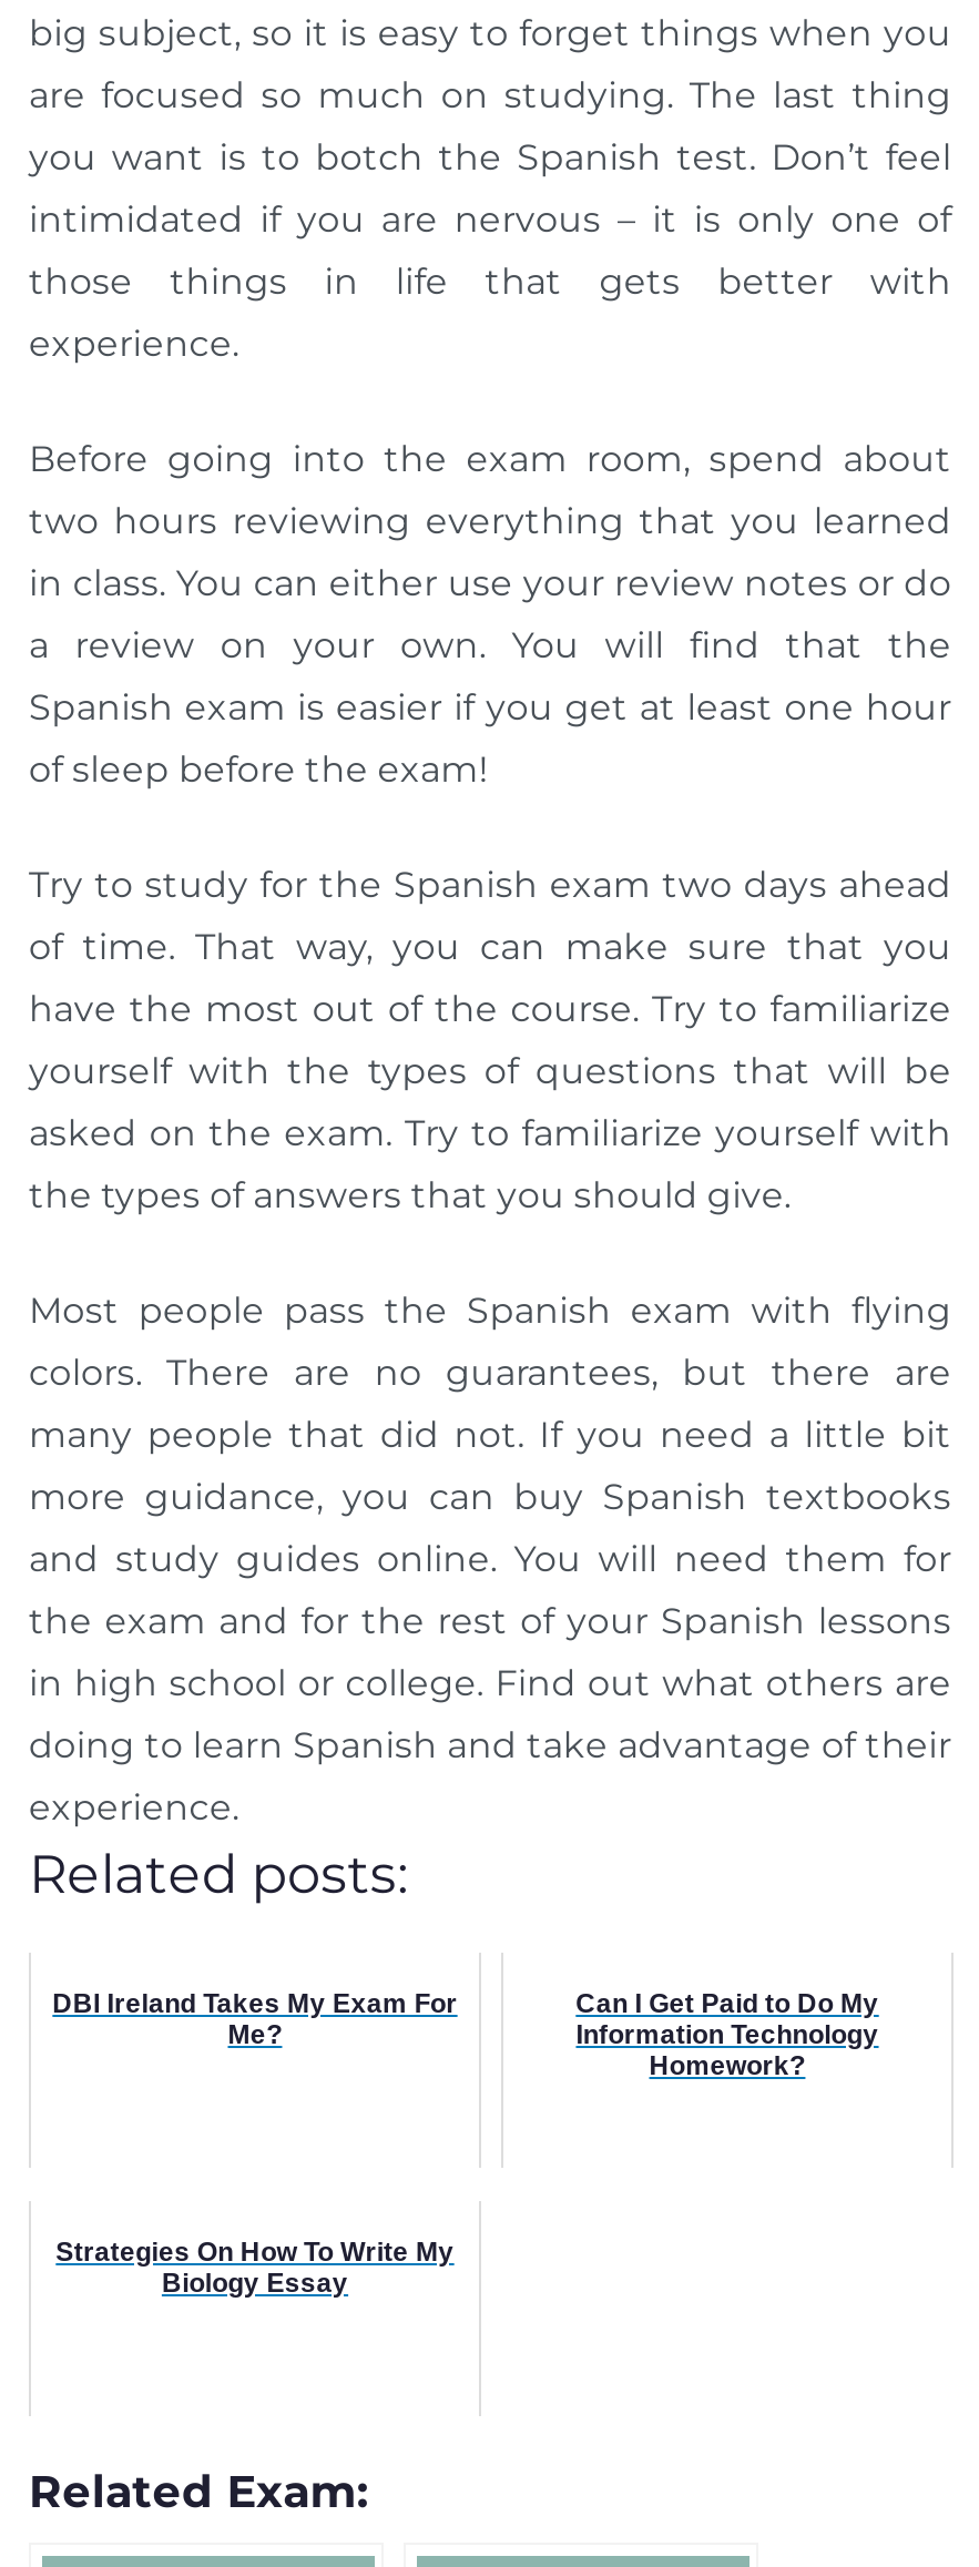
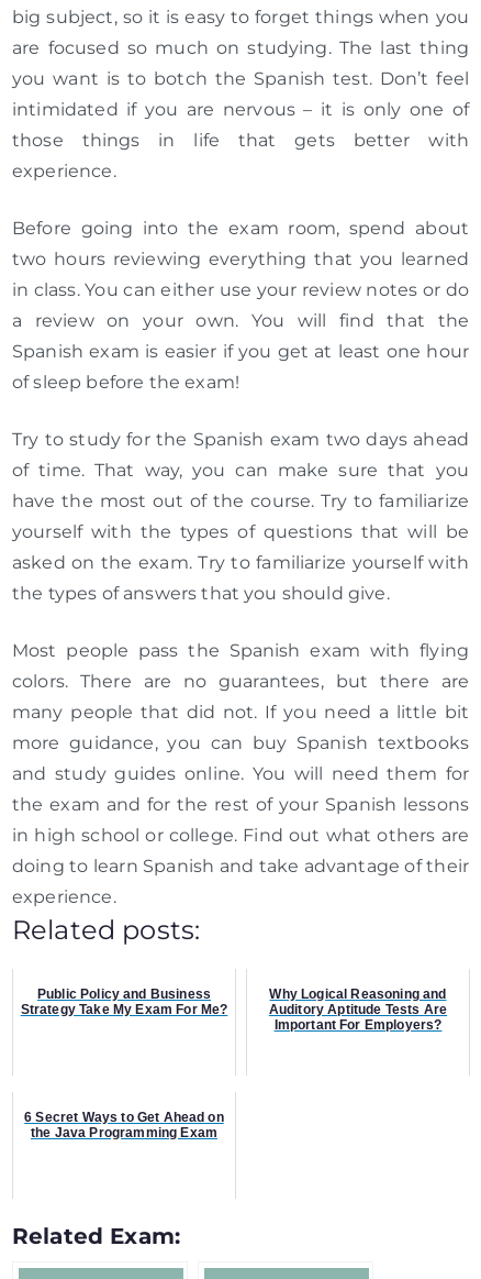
- DBI Ireland Takes My Exam For
- Me?
+ Public Policy and Business
+ Strategy Take My Exam For Me?

- Can I Get Paid to Do My
- Information Technology
- Homework?
+ Why Logical Reasoning and
+ Auditory Aptitude Tests Are
+ Important For Employers?

- Strategies On How To Write My
- Biology Essay
+ 6 Secret Ways to Get Ahead on
+ the Java Programming Exam
